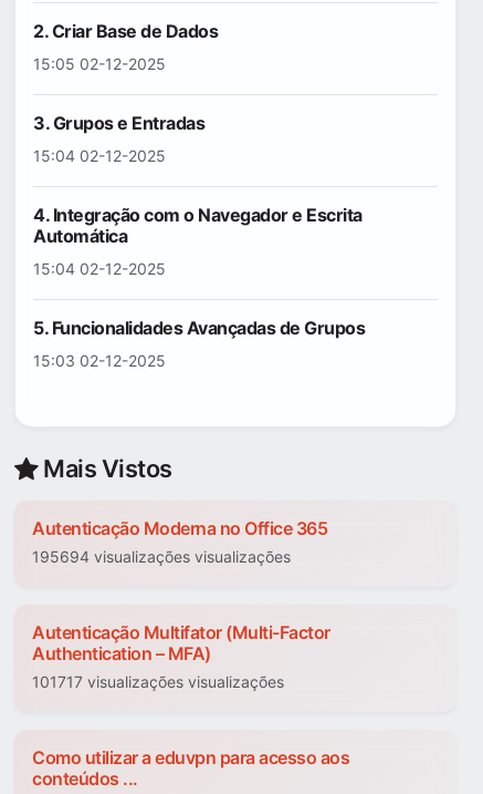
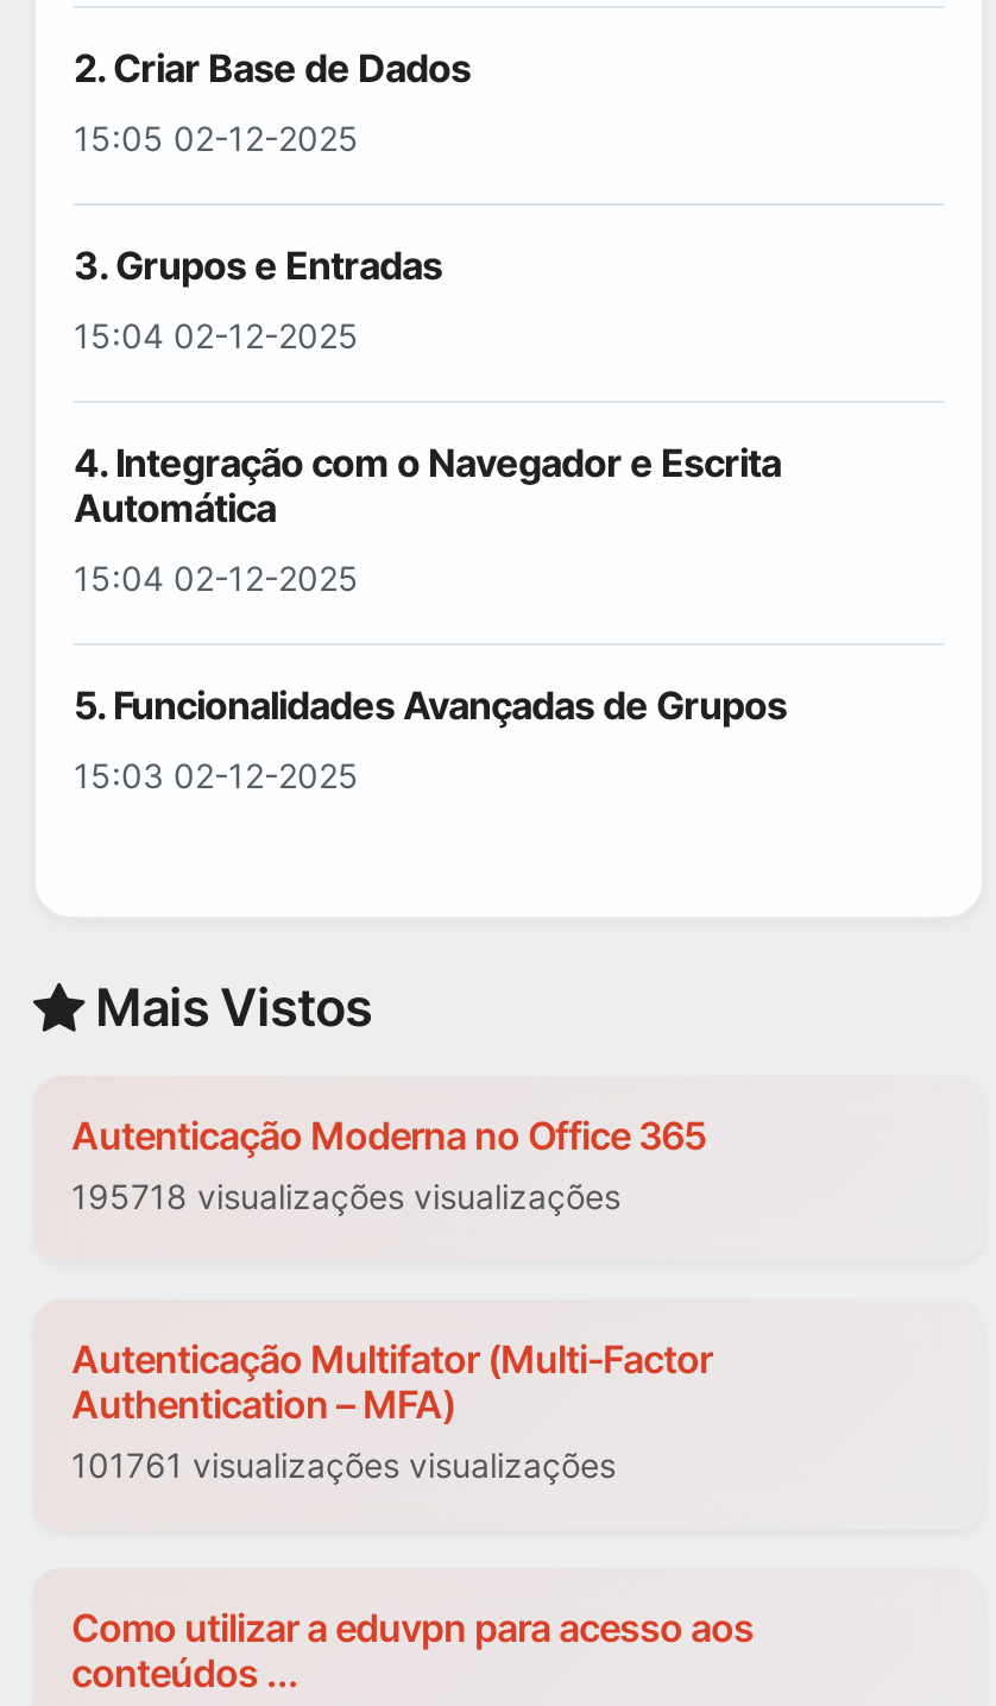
- 195694 visualizações visualizações
+ 195718 visualizações visualizações

- 101717 visualizações visualizações
+ 101761 visualizações visualizações
